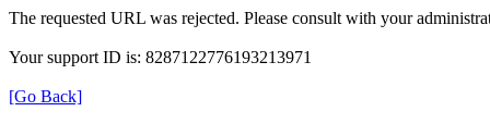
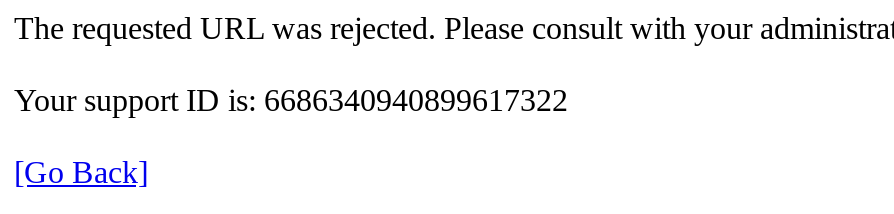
- Your support ID is: 8287122776193213971
+ Your support ID is: 6686340940899617322
